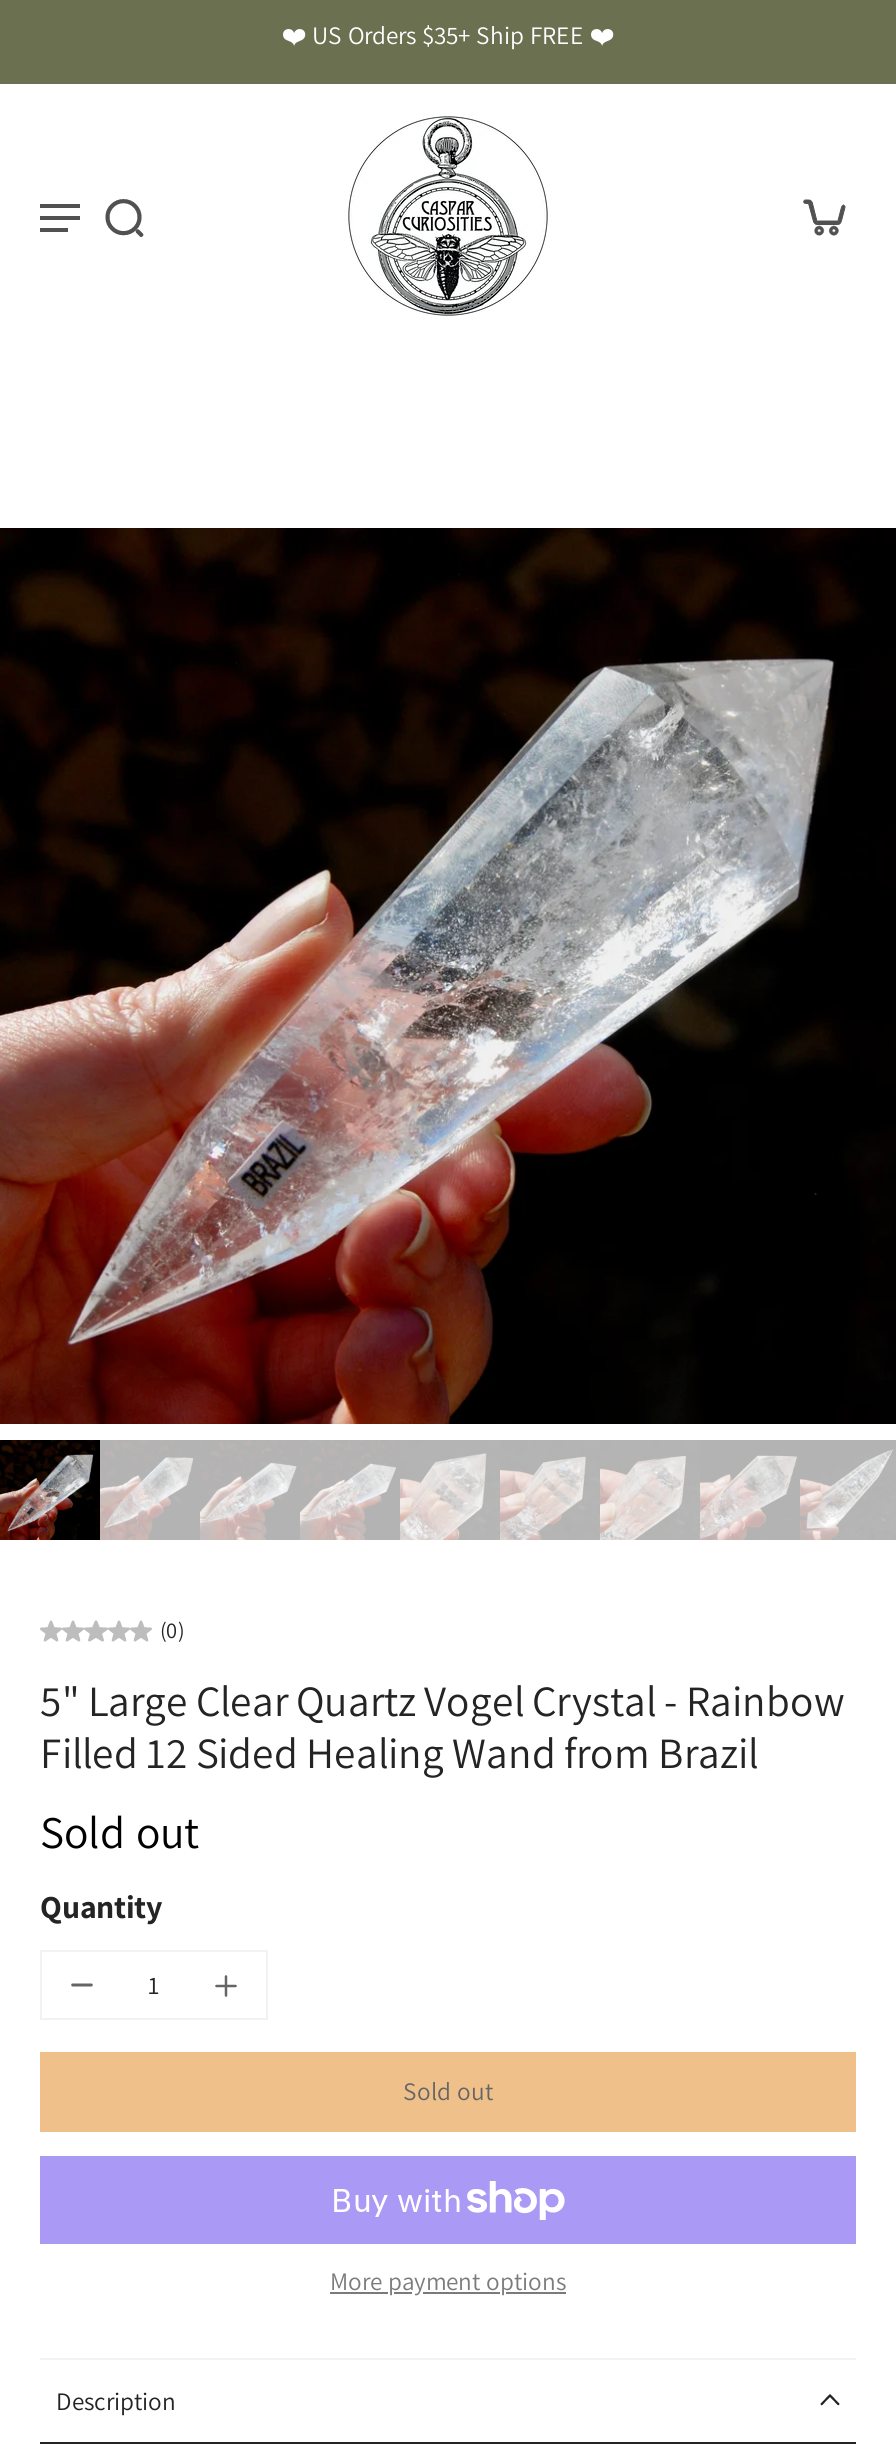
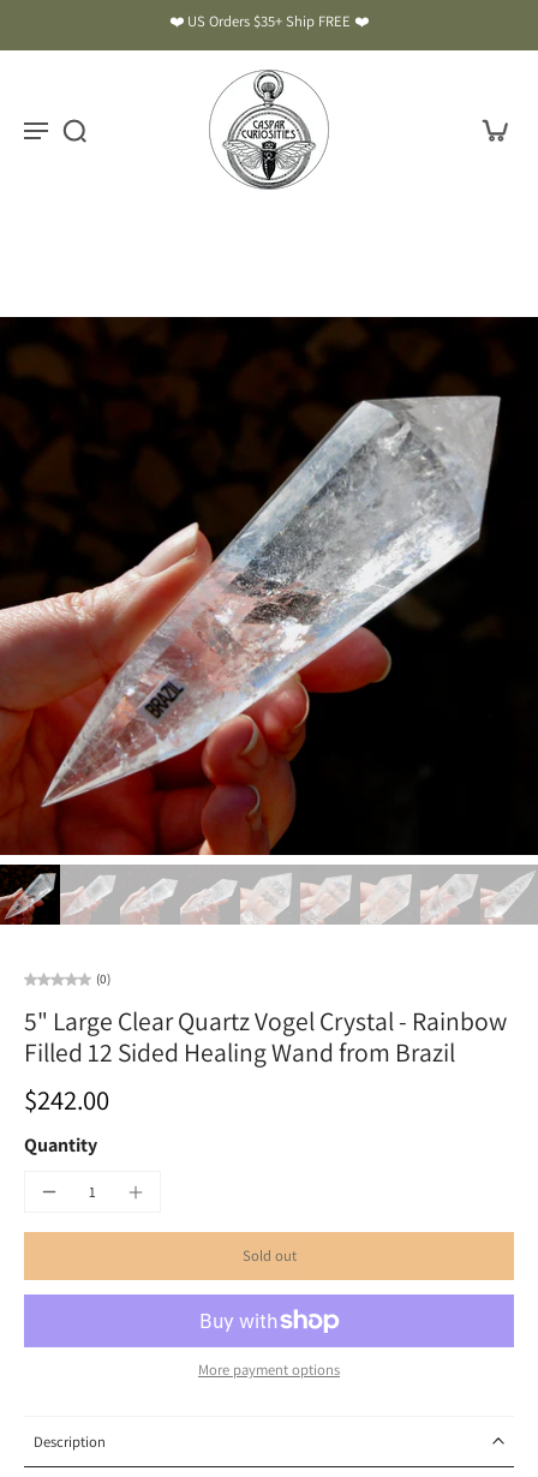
- Sold out
+ $242.00
